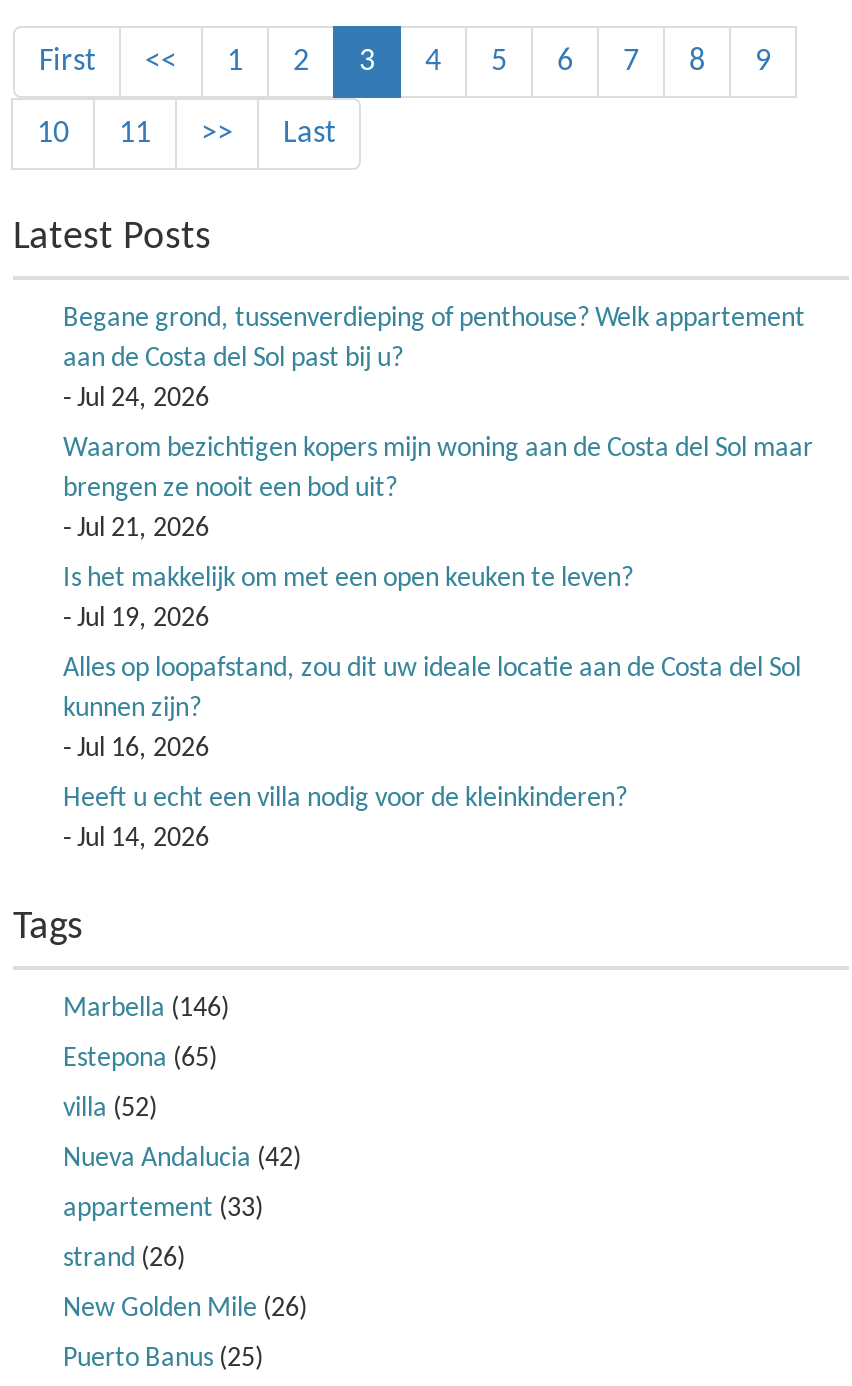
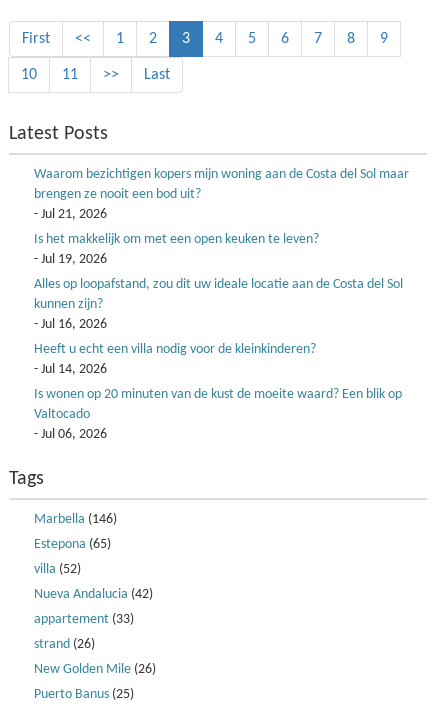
- Begane grond, tussenverdieping of penthouse? Welk appartement
- aan de Costa del Sol past bij u?
- - Jul 24, 2026

moved up: Waarom bezichtigen kopers mijn woning aan de Costa del Sol maar | brengen ze nooit een bod uit? | - Jul 21, 2026 | ... | Heeft u echt een villa nodig voor de kleinkinderen? | - Jul 14, 2026

+ Is wonen op 20 minuten van de kust de moeite waard? Een blik op
+ Valtocado
+ - Jul 06, 2026
